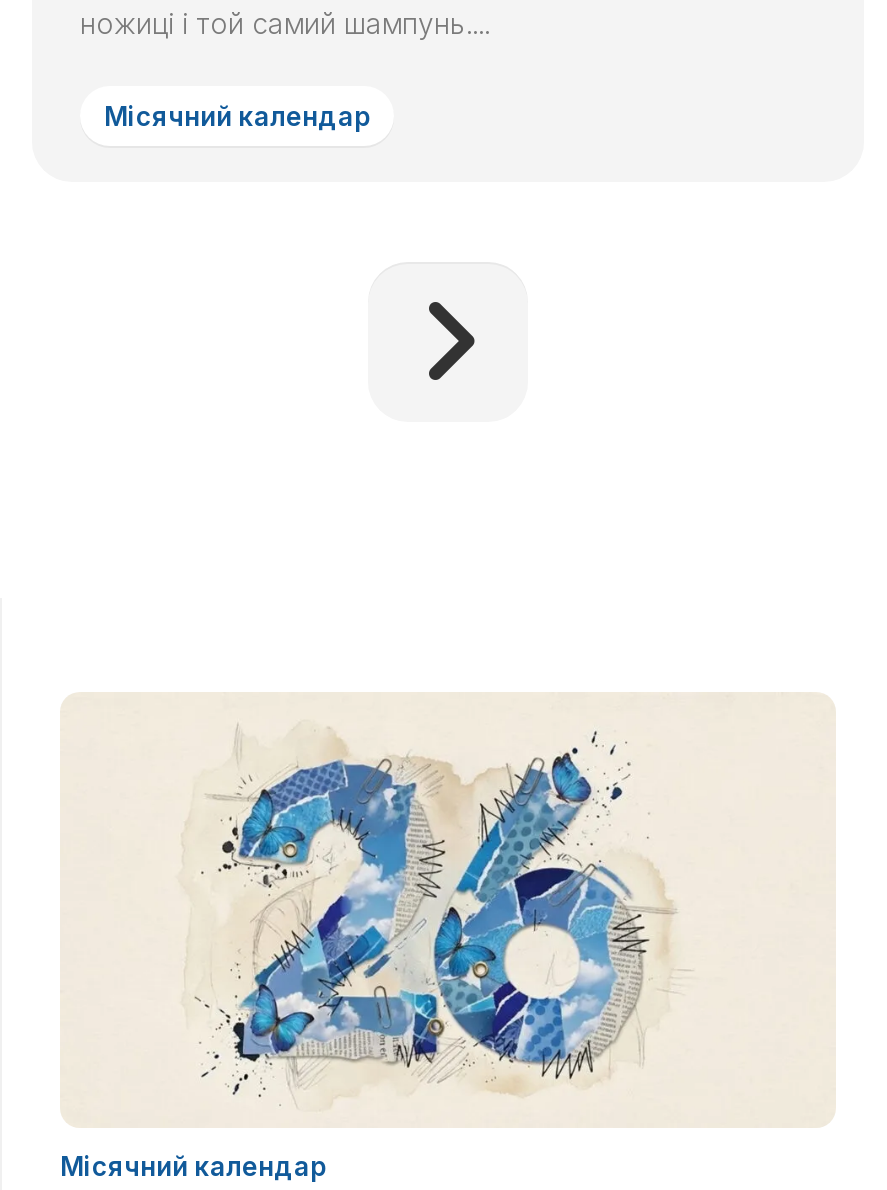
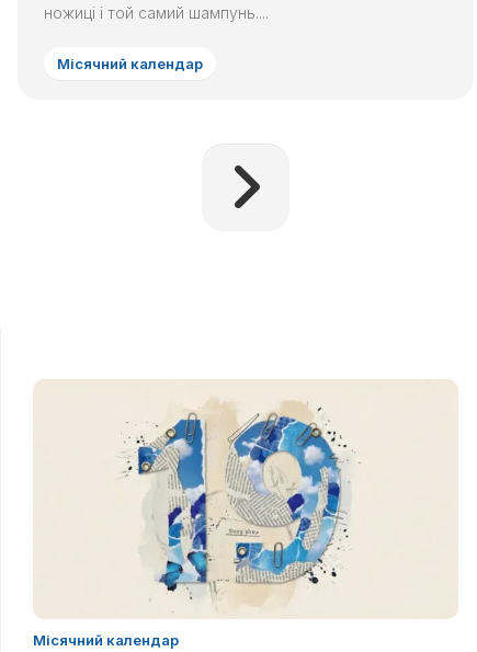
- [image]
+ [image]
